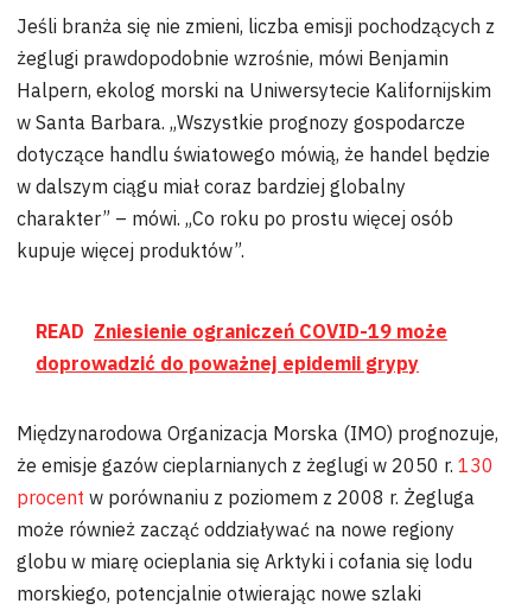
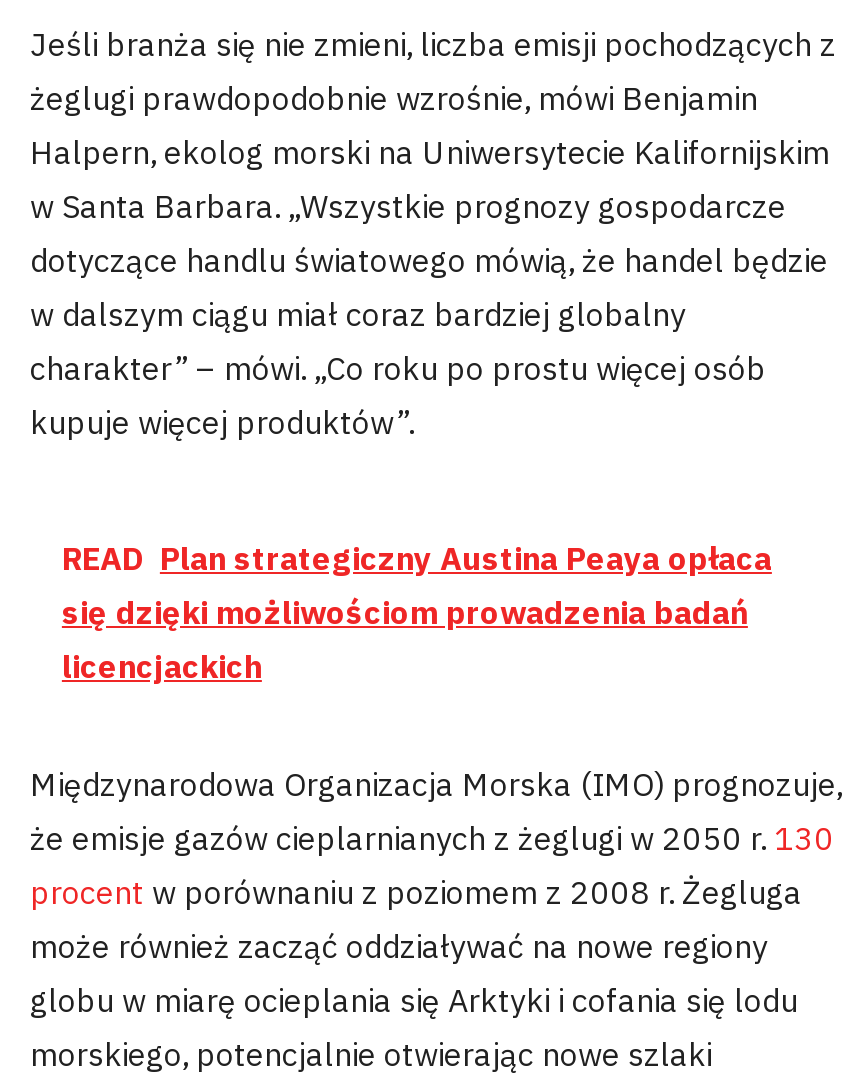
- READ Zniesienie ograniczeń COVID-19 może
- doprowadzić do poważnej epidemii grypy
+ READ Plan strategiczny Austina Peaya opłaca
+ się dzięki możliwościom prowadzenia badań
+ licencjackich
